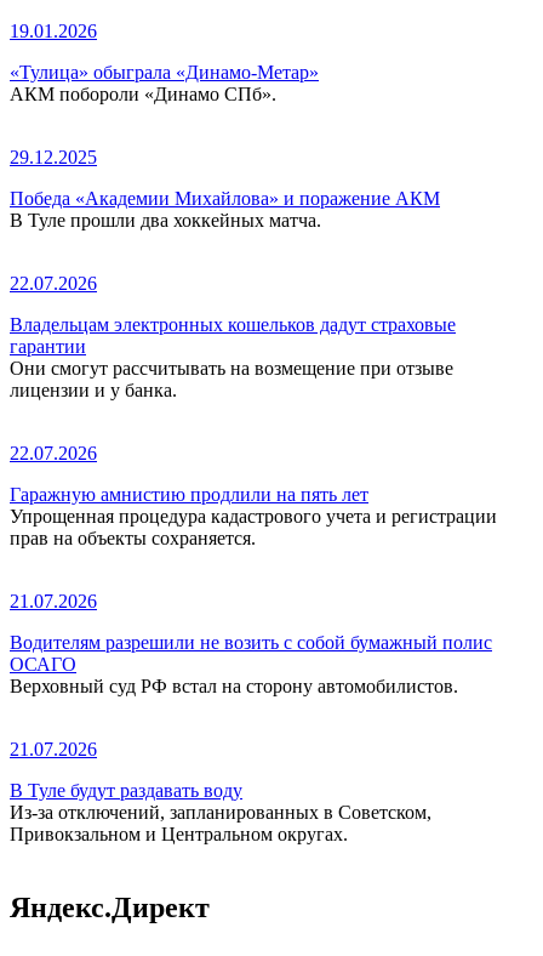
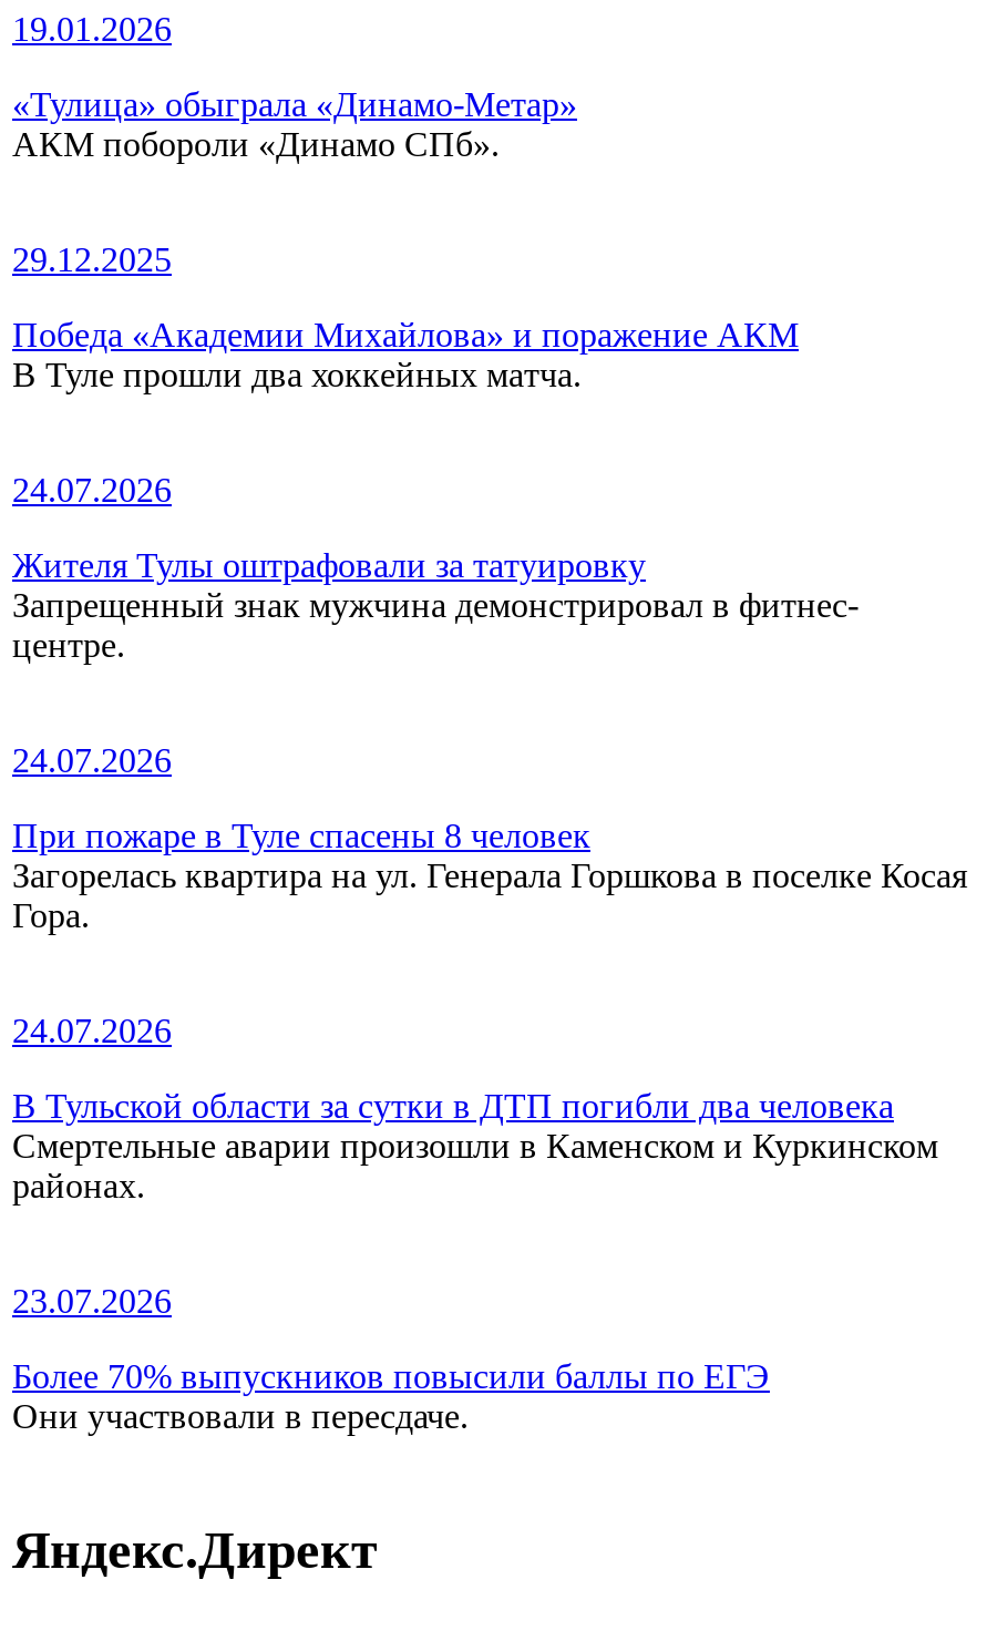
- 22.07.2026
+ 24.07.2026

- Владельцам электронных кошельков дадут страховые
- гарантии
- Они смогут рассчитывать на возмещение при отзыве
- лицензии и у банка.
+ Жителя Тулы оштрафовали за татуировку
+ Запрещенный знак мужчина демонстрировал в фитнес-
+ центре.

- 22.07.2026
+ 24.07.2026

- Гаражную амнистию продлили на пять лет
- Упрощенная процедура кадастрового учета и регистрации
- прав на объекты сохраняется.
+ При пожаре в Туле спасены 8 человек
+ Загорелась квартира на ул. Генерала Горшкова в поселке Косая
+ Гора.

- 21.07.2026
+ 24.07.2026

- Водителям разрешили не возить с собой бумажный полис
- ОСАГО
- Верховный суд РФ встал на сторону автомобилистов.
+ В Тульской области за сутки в ДТП погибли два человека
+ Смертельные аварии произошли в Каменском и Куркинском
+ районах.

- 21.07.2026
+ 23.07.2026

- В Туле будут раздавать воду
- Из-за отключений, запланированных в Советском,
- Привокзальном и Центральном округах.
+ Более 70% выпускников повысили баллы по ЕГЭ
+ Они участвовали в пересдаче.
